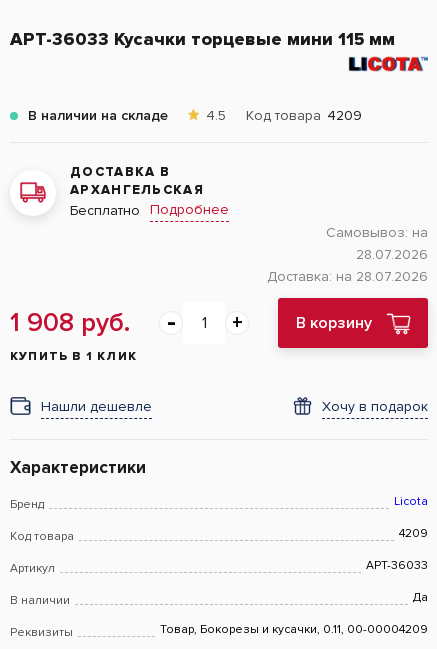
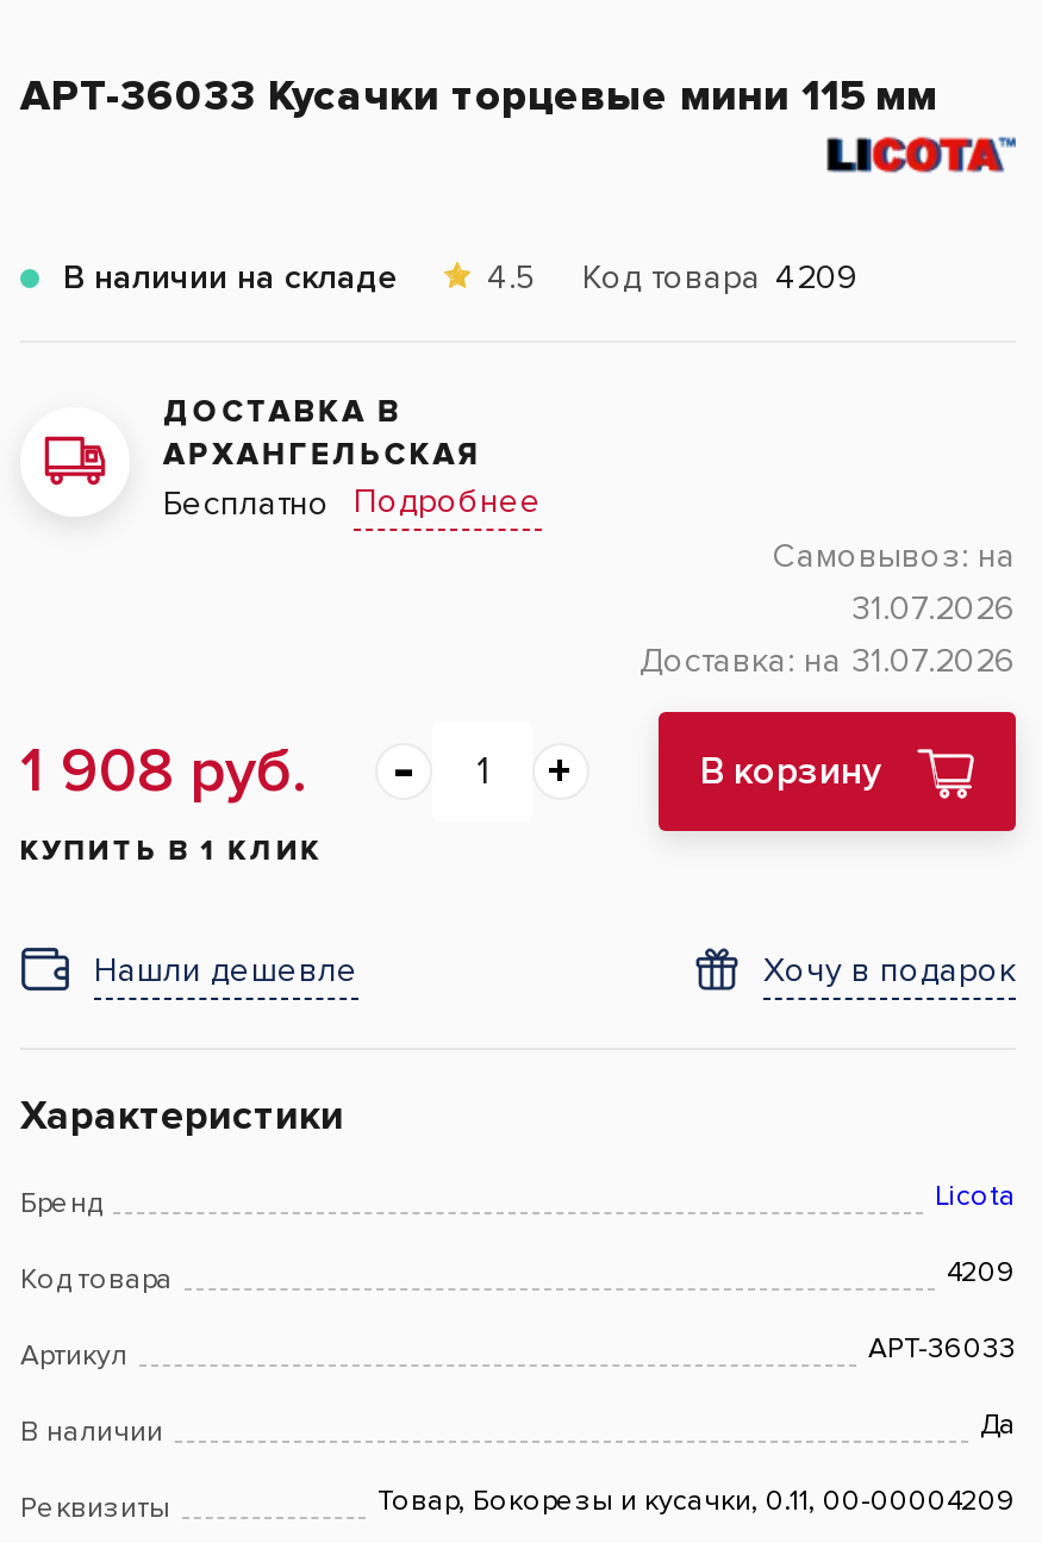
- 28.07.2026
+ 31.07.2026

- Доставка: на 28.07.2026
+ Доставка: на 31.07.2026
